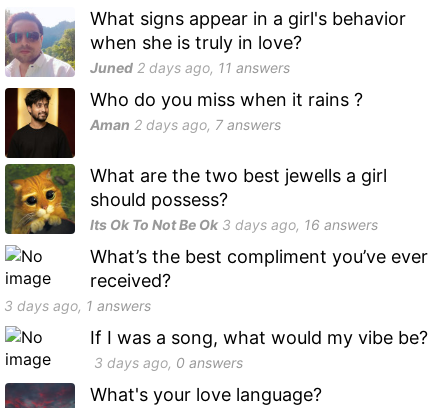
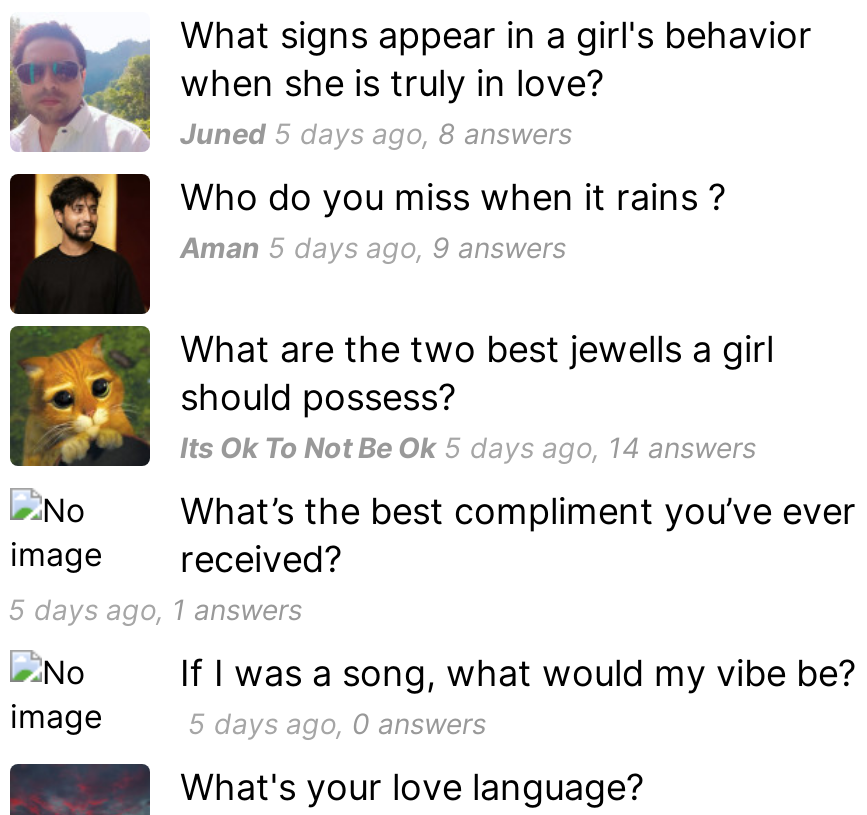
- Juned 2 days ago, 11 answers
+ Juned 5 days ago, 8 answers

- Aman 2 days ago, 7 answers
+ Aman 5 days ago, 9 answers

- Its Ok To Not Be Ok 3 days ago, 16 answers
+ Its Ok To Not Be Ok 5 days ago, 14 answers

- 3 days ago, 1 answers
+ 5 days ago, 1 answers

- 3 days ago, 0 answers
+ 5 days ago, 0 answers
